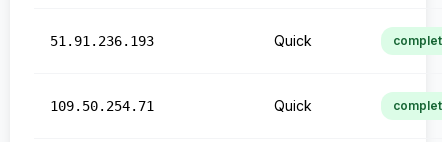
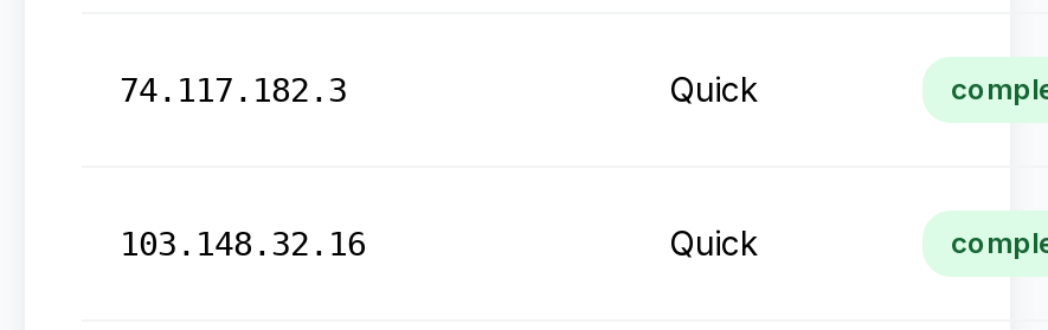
- 51.91.236.193
+ 74.117.182.3

- 109.50.254.71
+ 103.148.32.16
